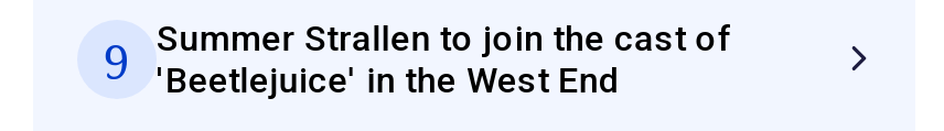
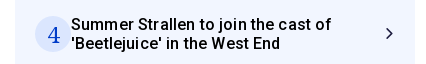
- 9 Summer Strallen to join the cast of 'Beetlejuice' in the West End
+ 4 Summer Strallen to join the cast of 'Beetlejuice' in the West End
